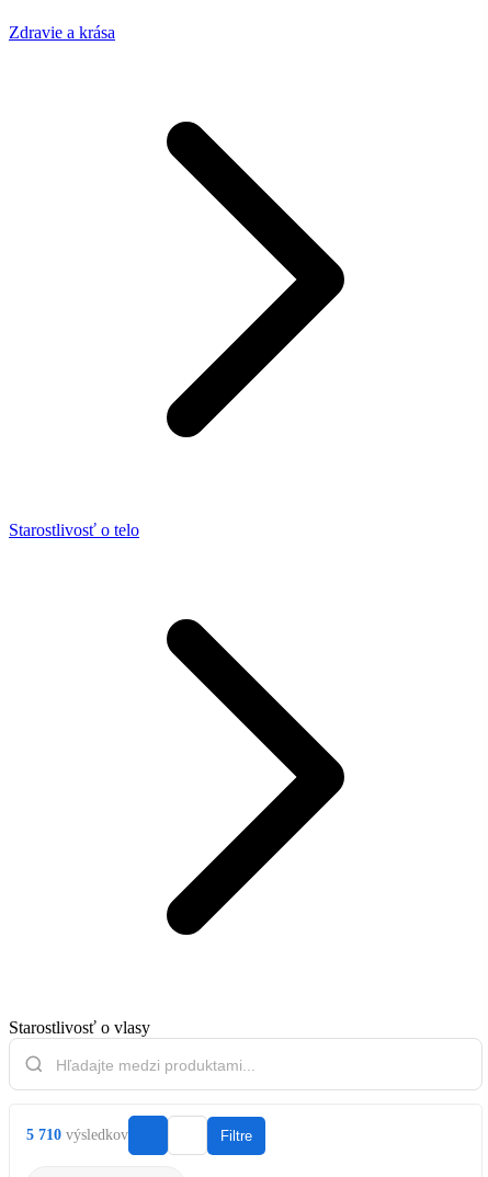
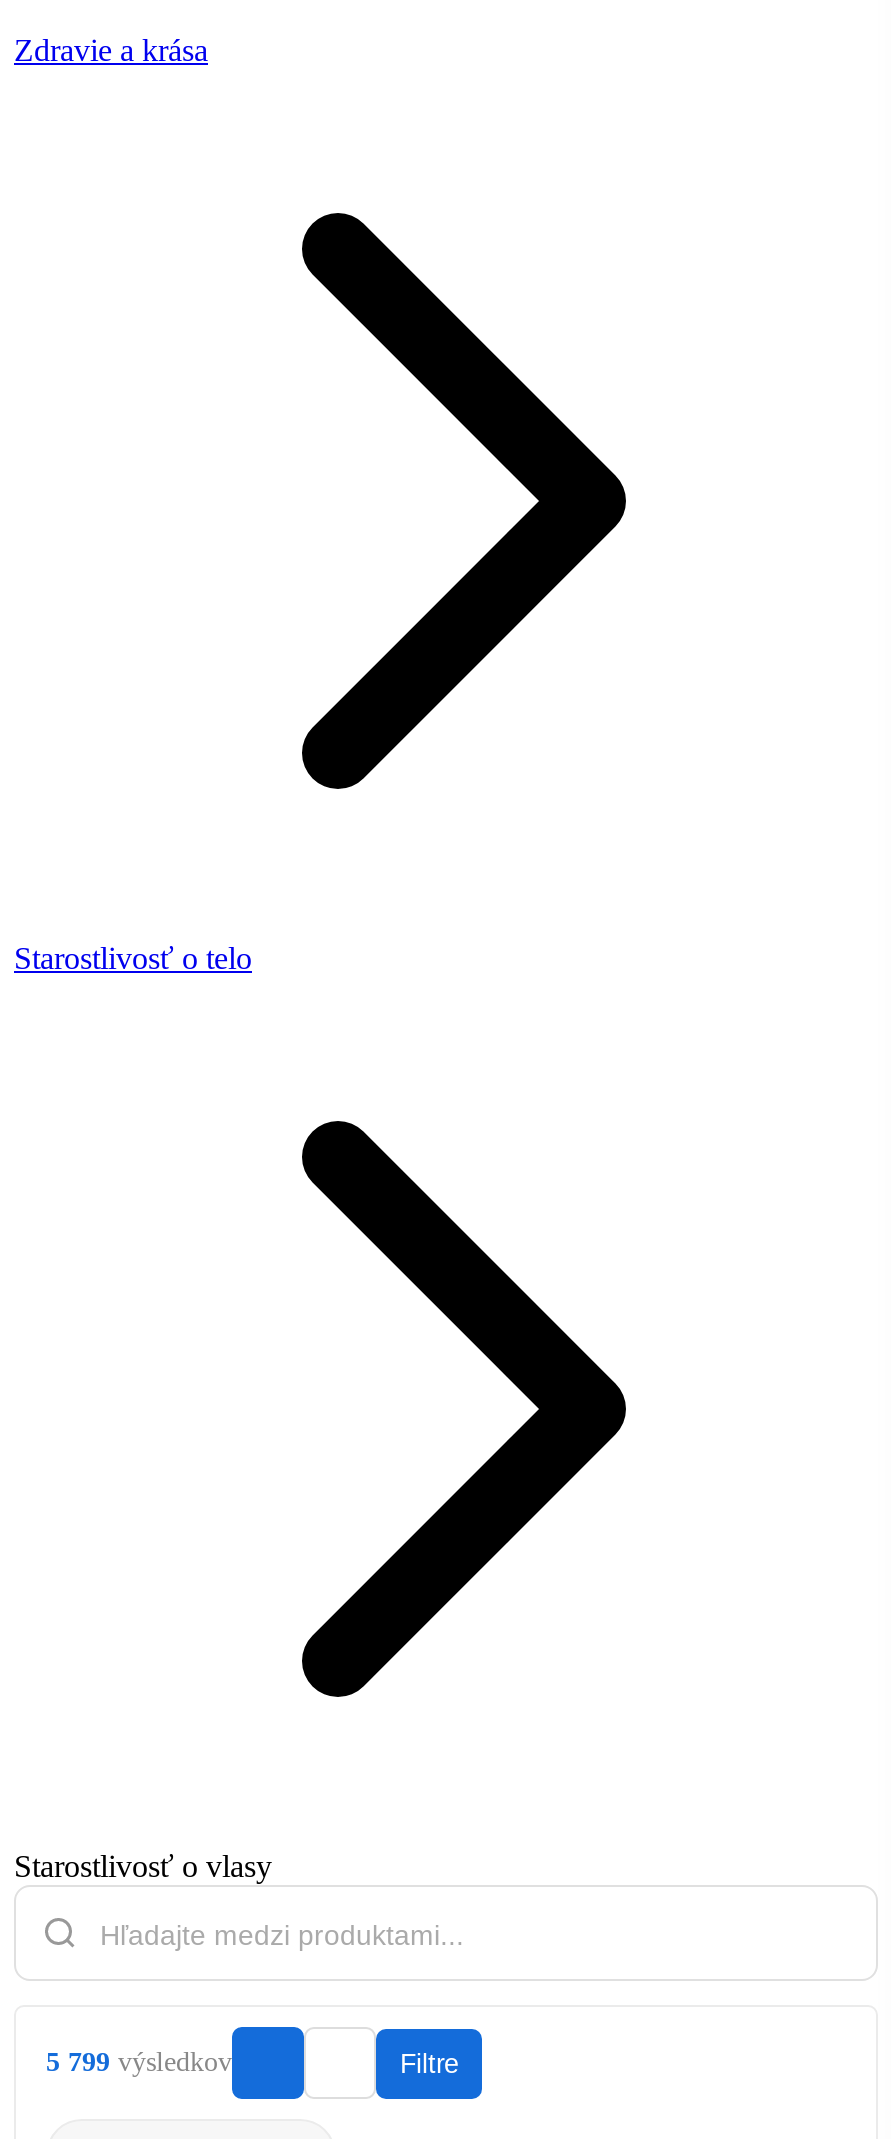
- 5 710 výsledkov
+ 5 799 výsledkov
